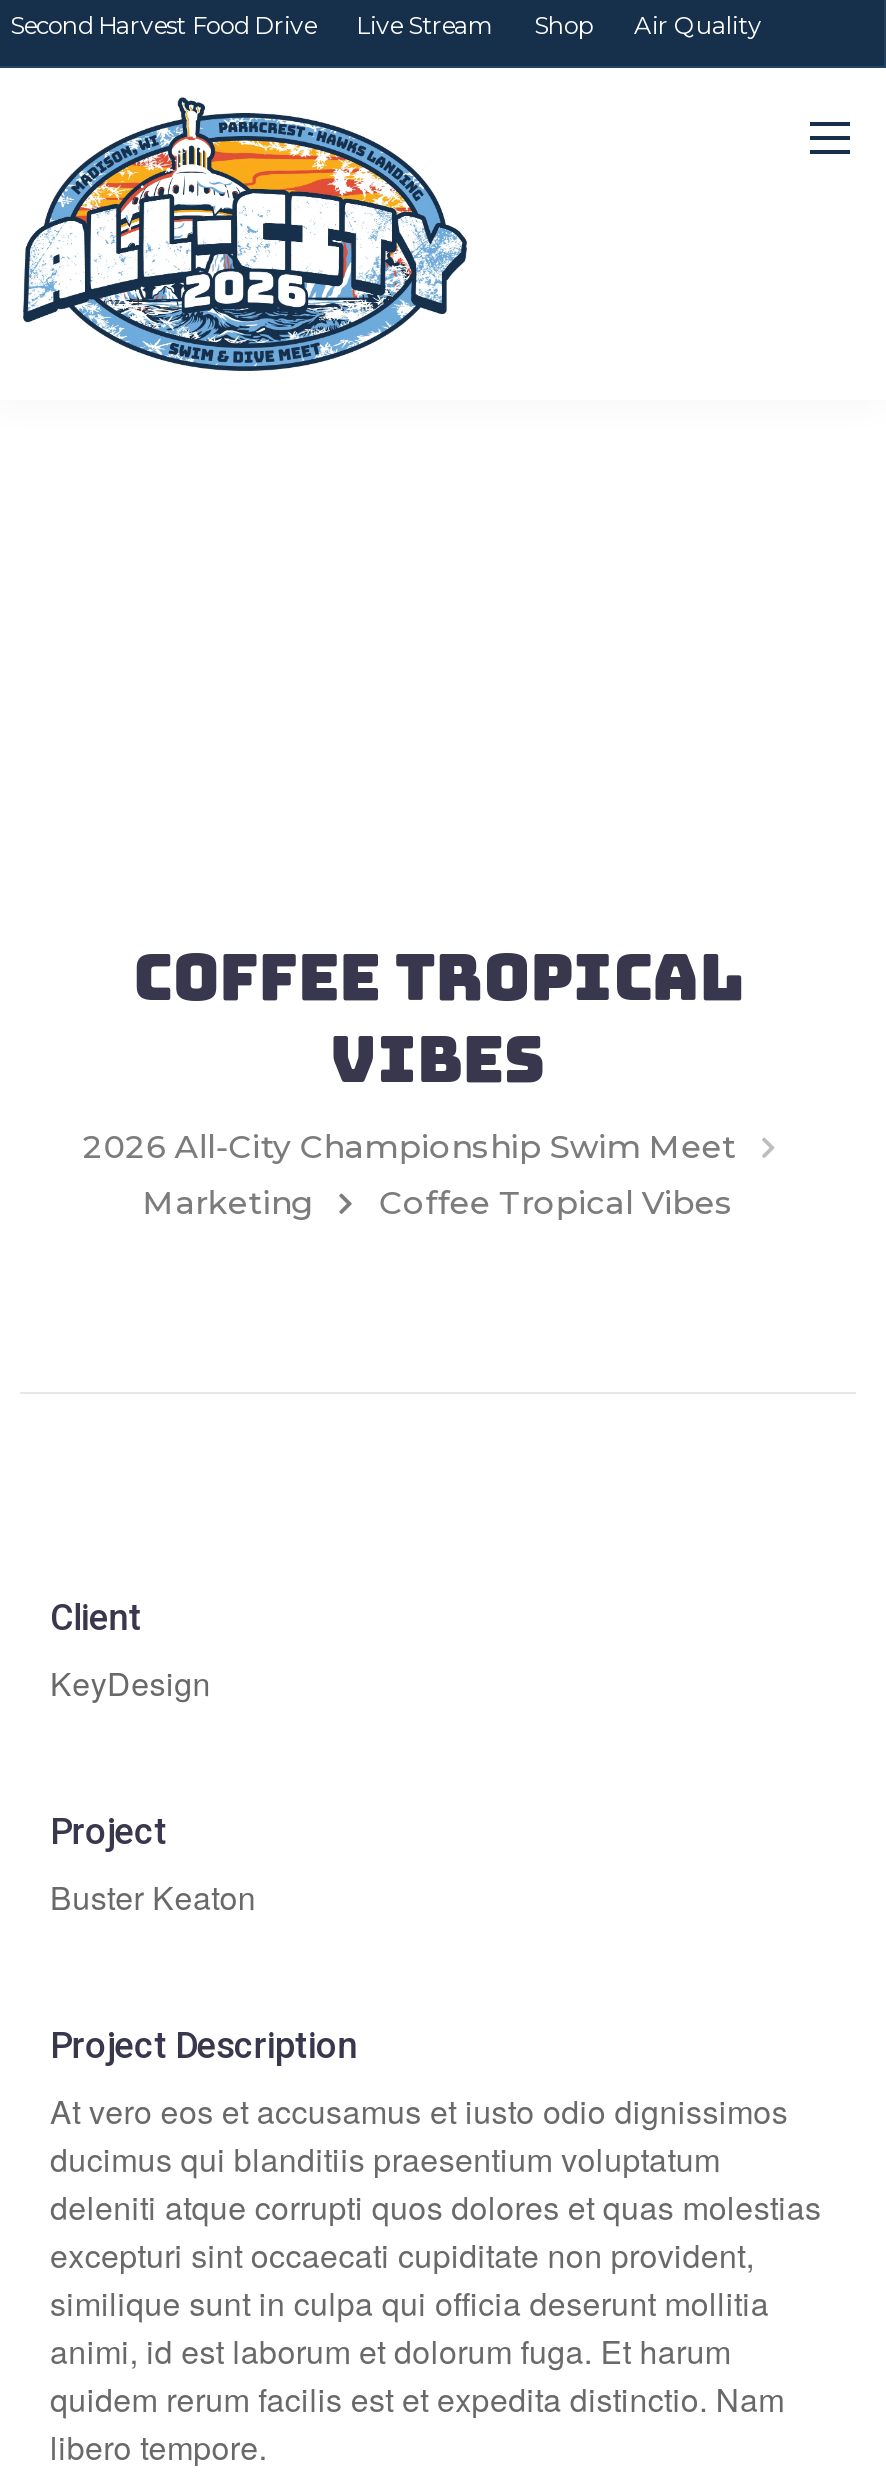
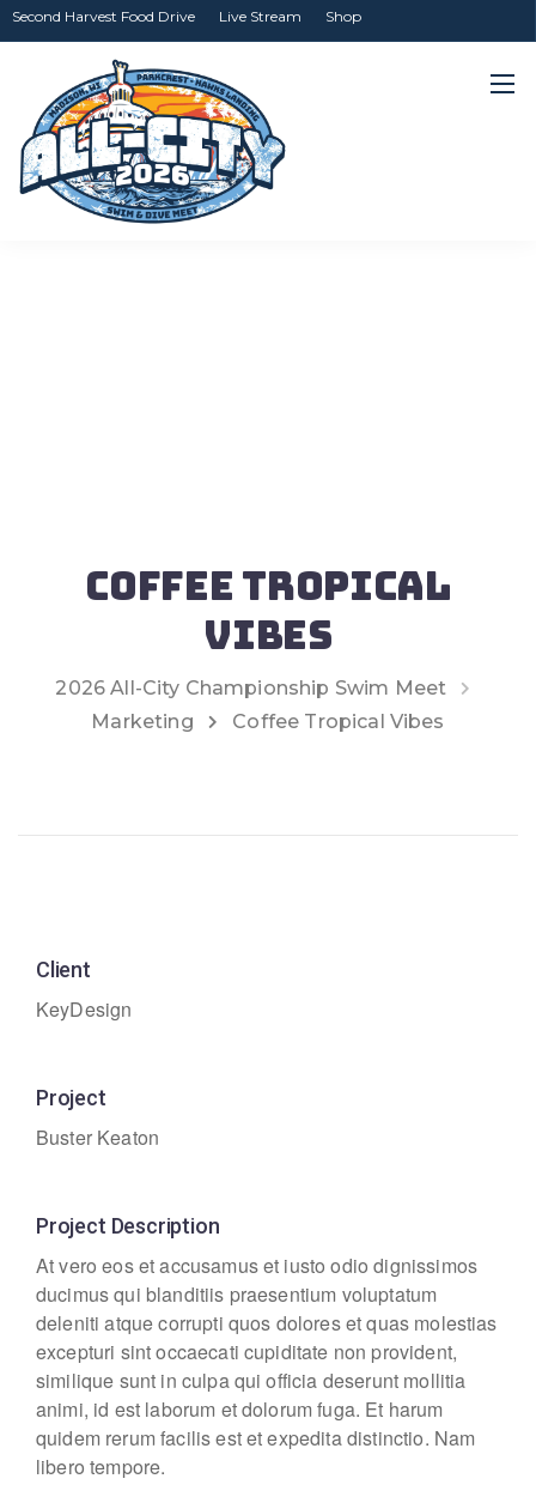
- Air Quality
